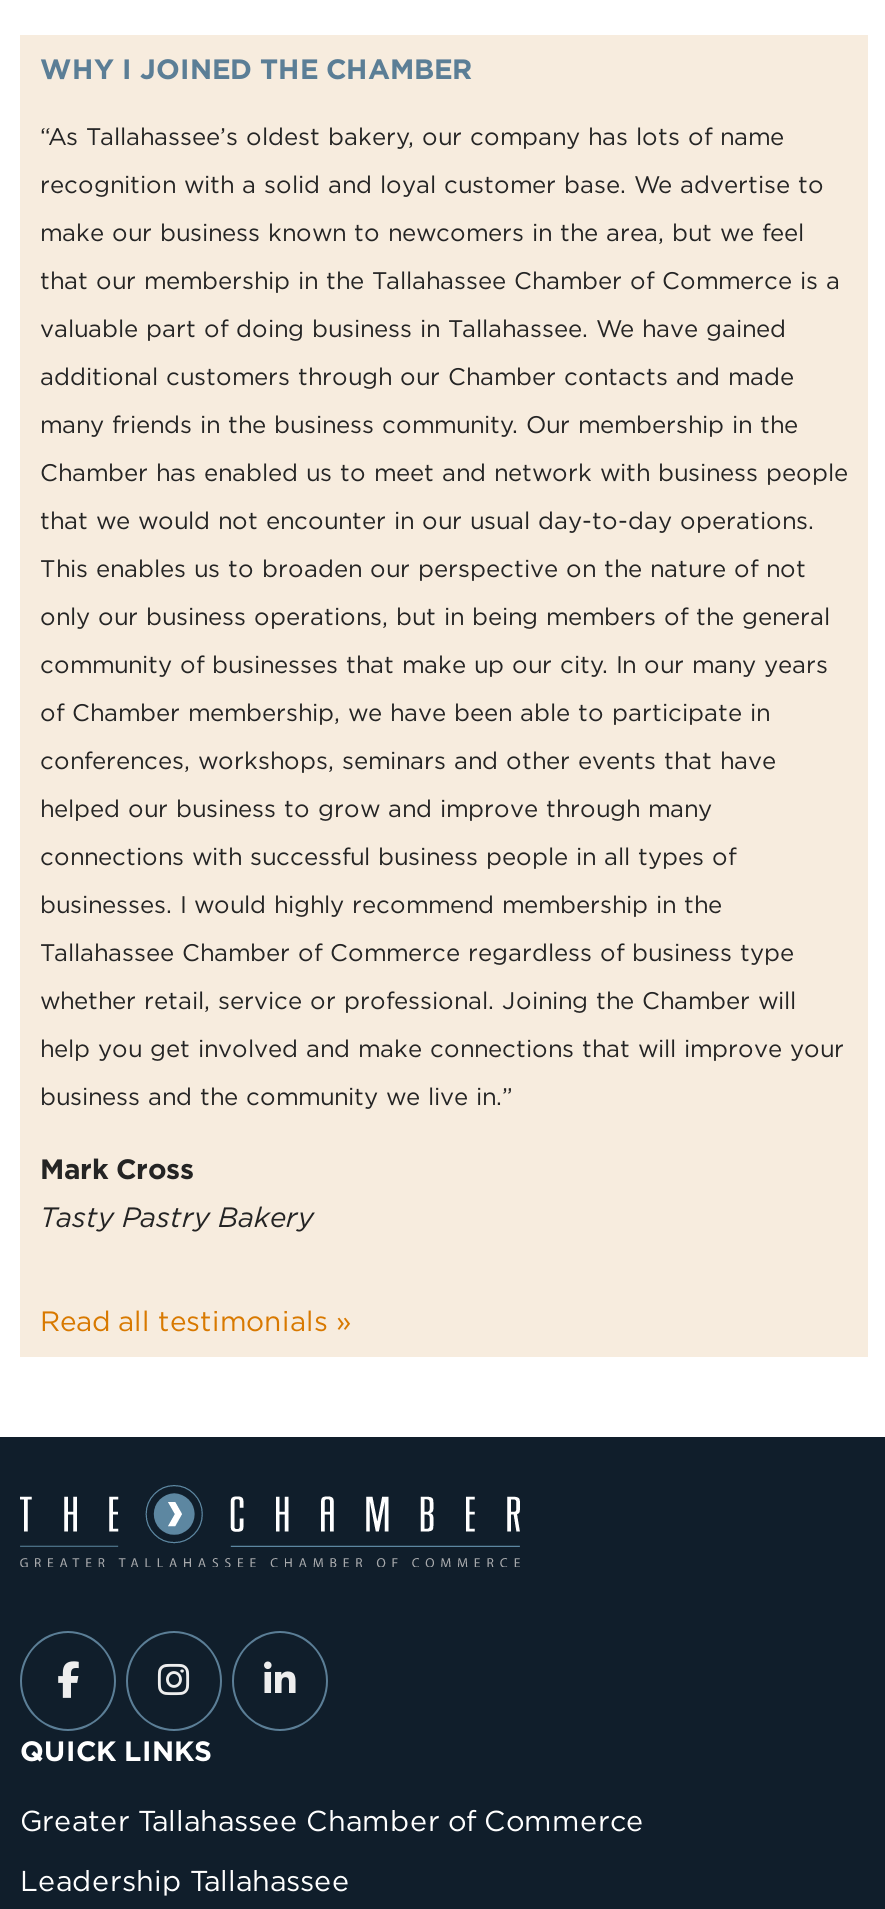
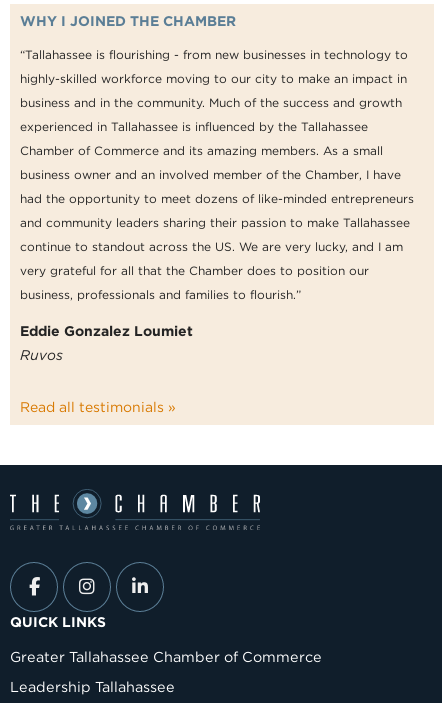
- “As Tallahassee’s oldest bakery, our company has lots of name
- recognition with a solid and loyal customer base. We advertise to
- make our business known to newcomers in the area, but we feel
- that our membership in the Tallahassee Chamber of Commerce is a
- valuable part of doing business in Tallahassee. We have gained
- additional customers through our Chamber contacts and made
- many friends in the business community. Our membership in the
- Chamber has enabled us to meet and network with business people
- that we would not encounter in our usual day-to-day operations.
- This enables us to broaden our perspective on the nature of not
- only our business operations, but in being members of the general
- community of businesses that make up our city. In our many years
- of Chamber membership, we have been able to participate in
- conferences, workshops, seminars and other events that have
- helped our business to grow and improve through many
- connections with successful business people in all types of
- businesses. I would highly recommend membership in the
- Tallahassee Chamber of Commerce regardless of business type
- whether retail, service or professional. Joining the Chamber will
- help you get involved and make connections that will improve your
- business and the community we live in.”
- Mark Cross
- Tasty Pastry Bakery
+ “Tallahassee is flourishing - from new businesses in technology to
+ highly-skilled workforce moving to our city to make an impact in
+ business and in the community. Much of the success and growth
+ experienced in Tallahassee is influenced by the Tallahassee
+ Chamber of Commerce and its amazing members. As a small
+ business owner and an involved member of the Chamber, I have
+ had the opportunity to meet dozens of like-minded entrepreneurs
+ and community leaders sharing their passion to make Tallahassee
+ continue to standout across the US. We are very lucky, and I am
+ very grateful for all that the Chamber does to position our
+ business, professionals and families to flourish.”
+ Eddie Gonzalez Loumiet
+ Ruvos
